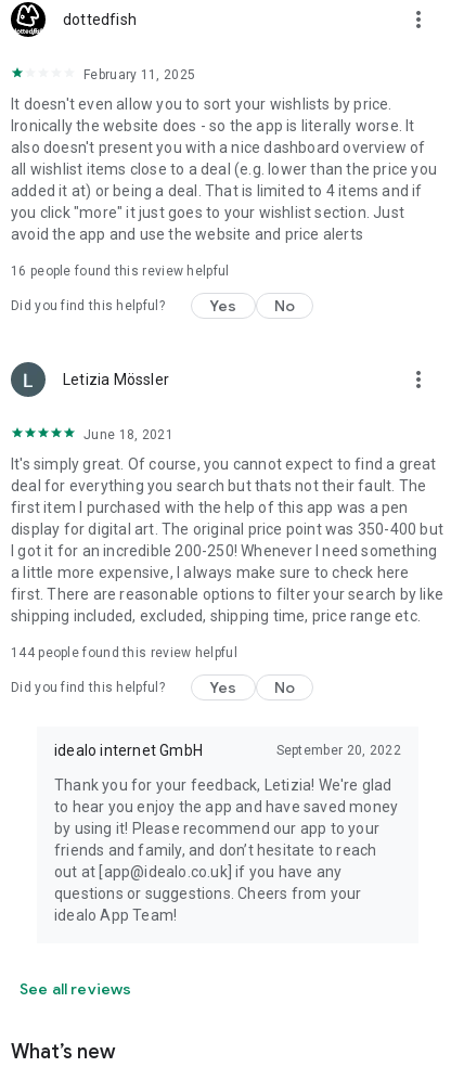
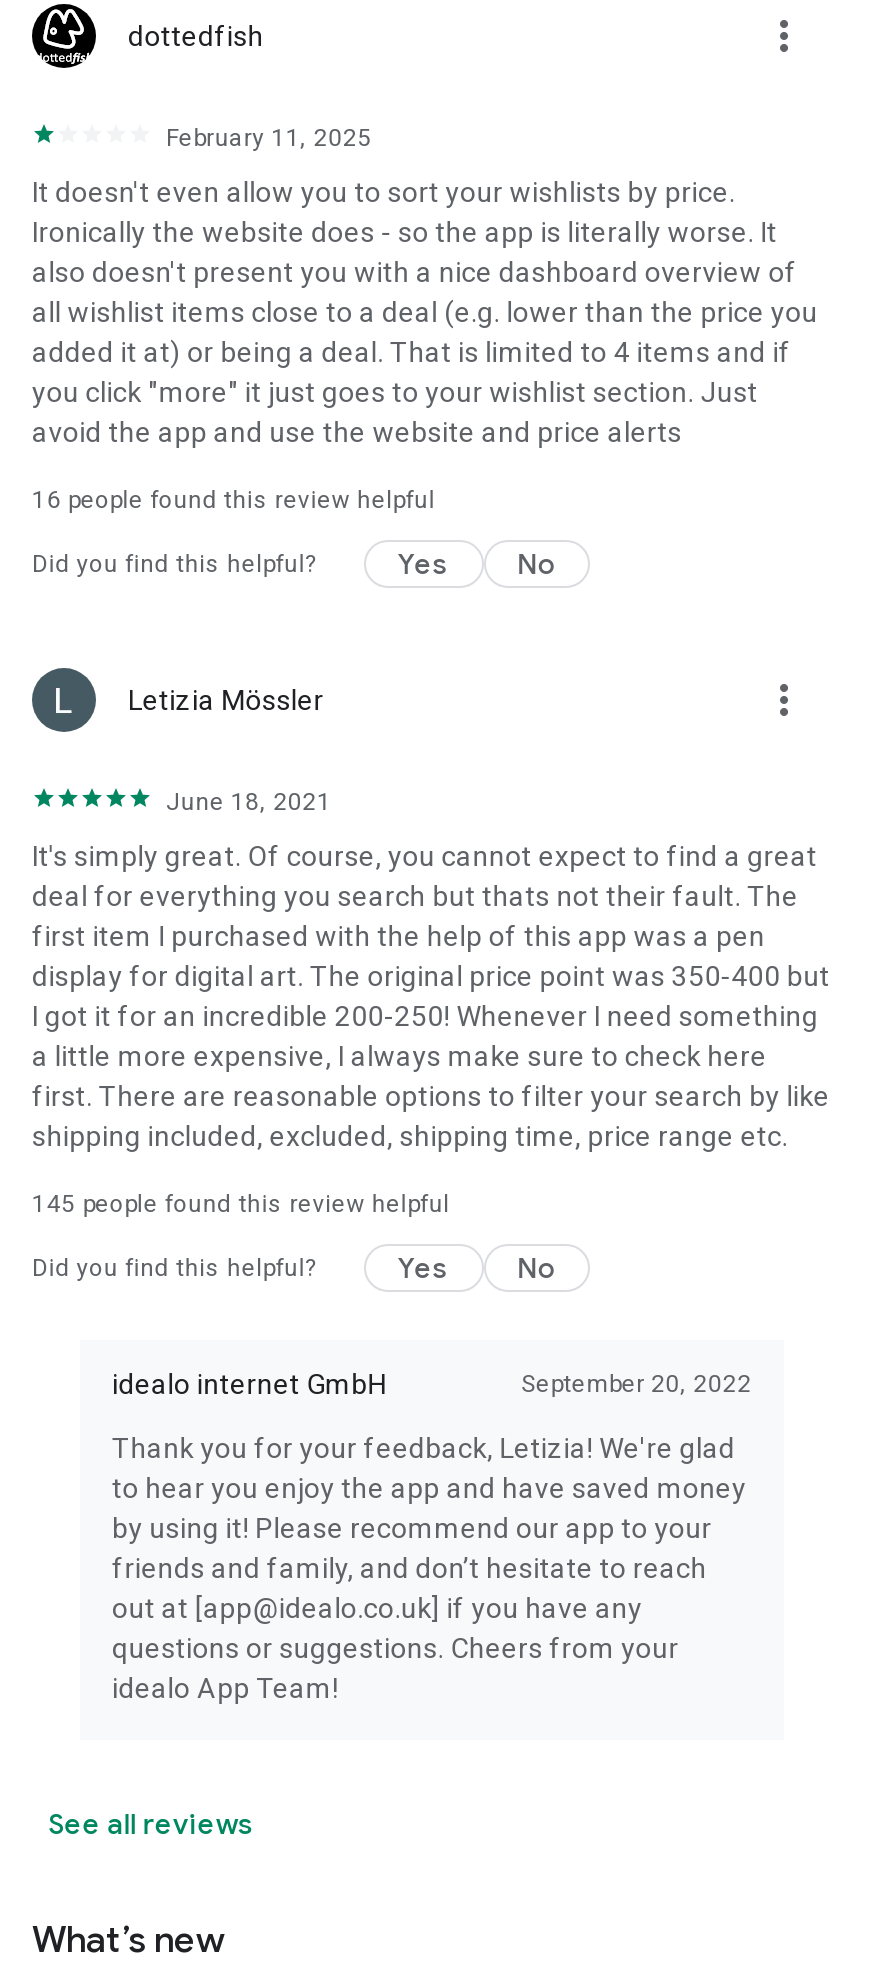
- 144 people found this review helpful
+ 145 people found this review helpful
